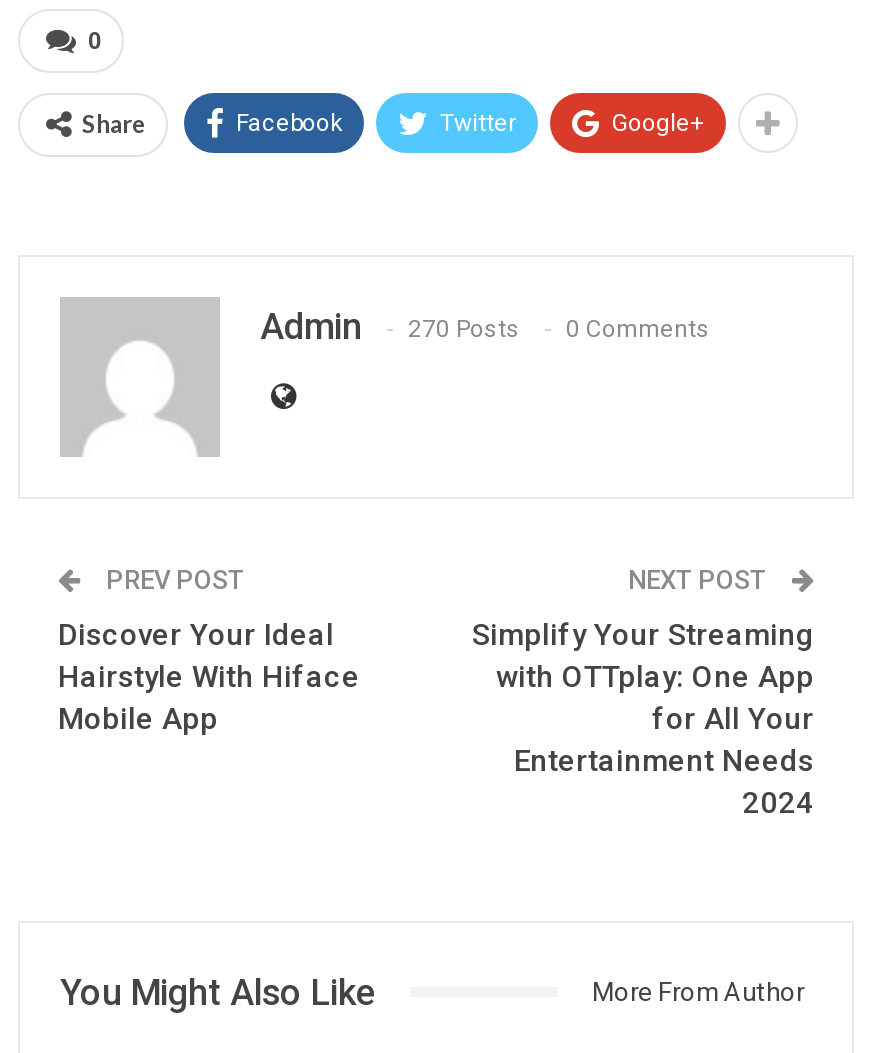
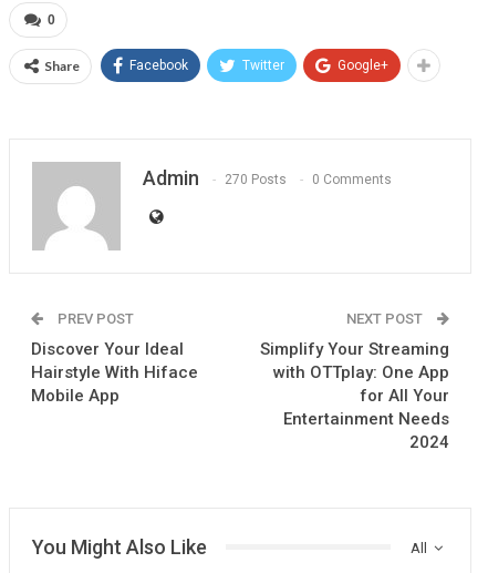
- More From Author

+ All
